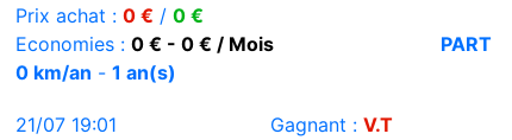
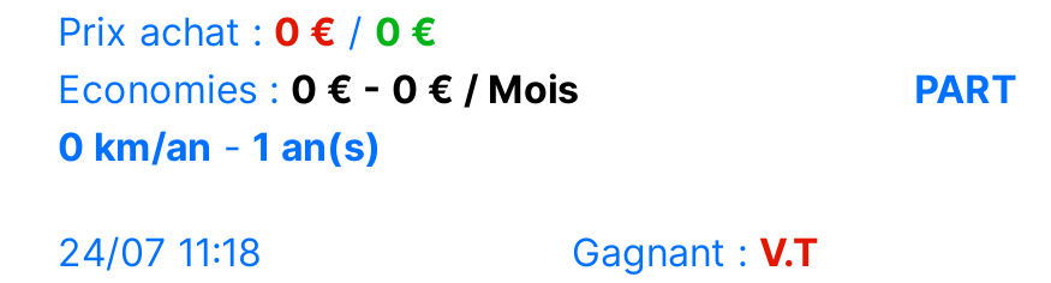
- 21/07 19:01
+ 24/07 11:18
